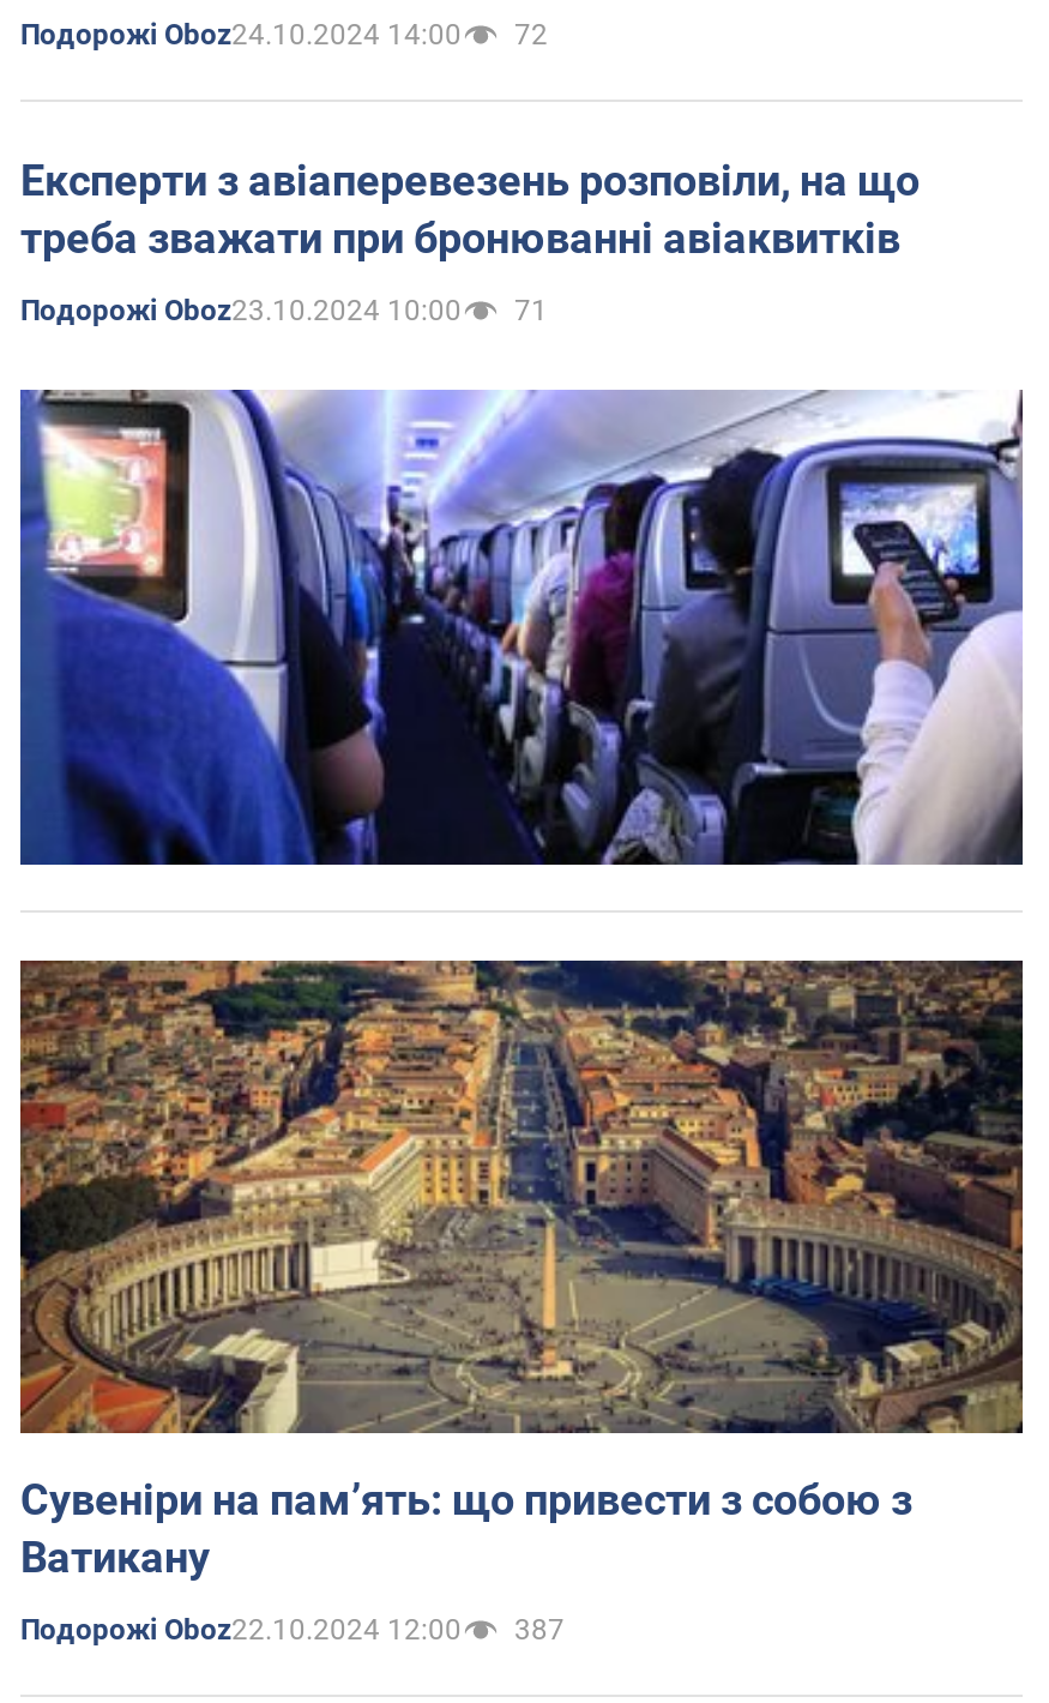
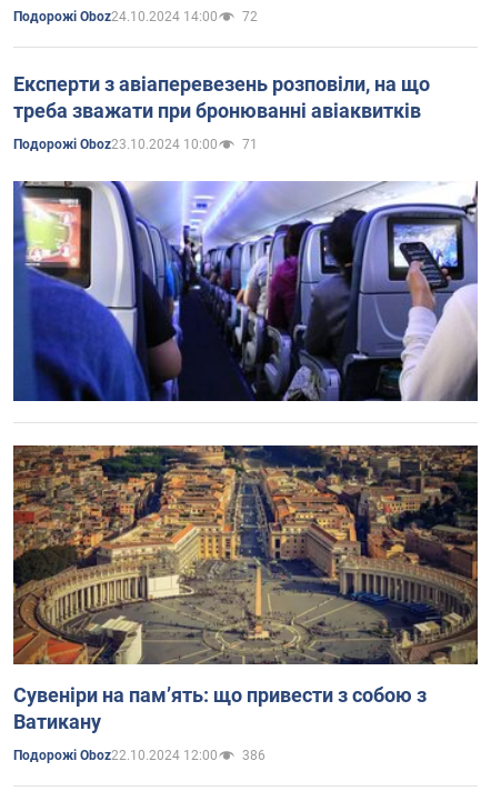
- 387
+ 386
